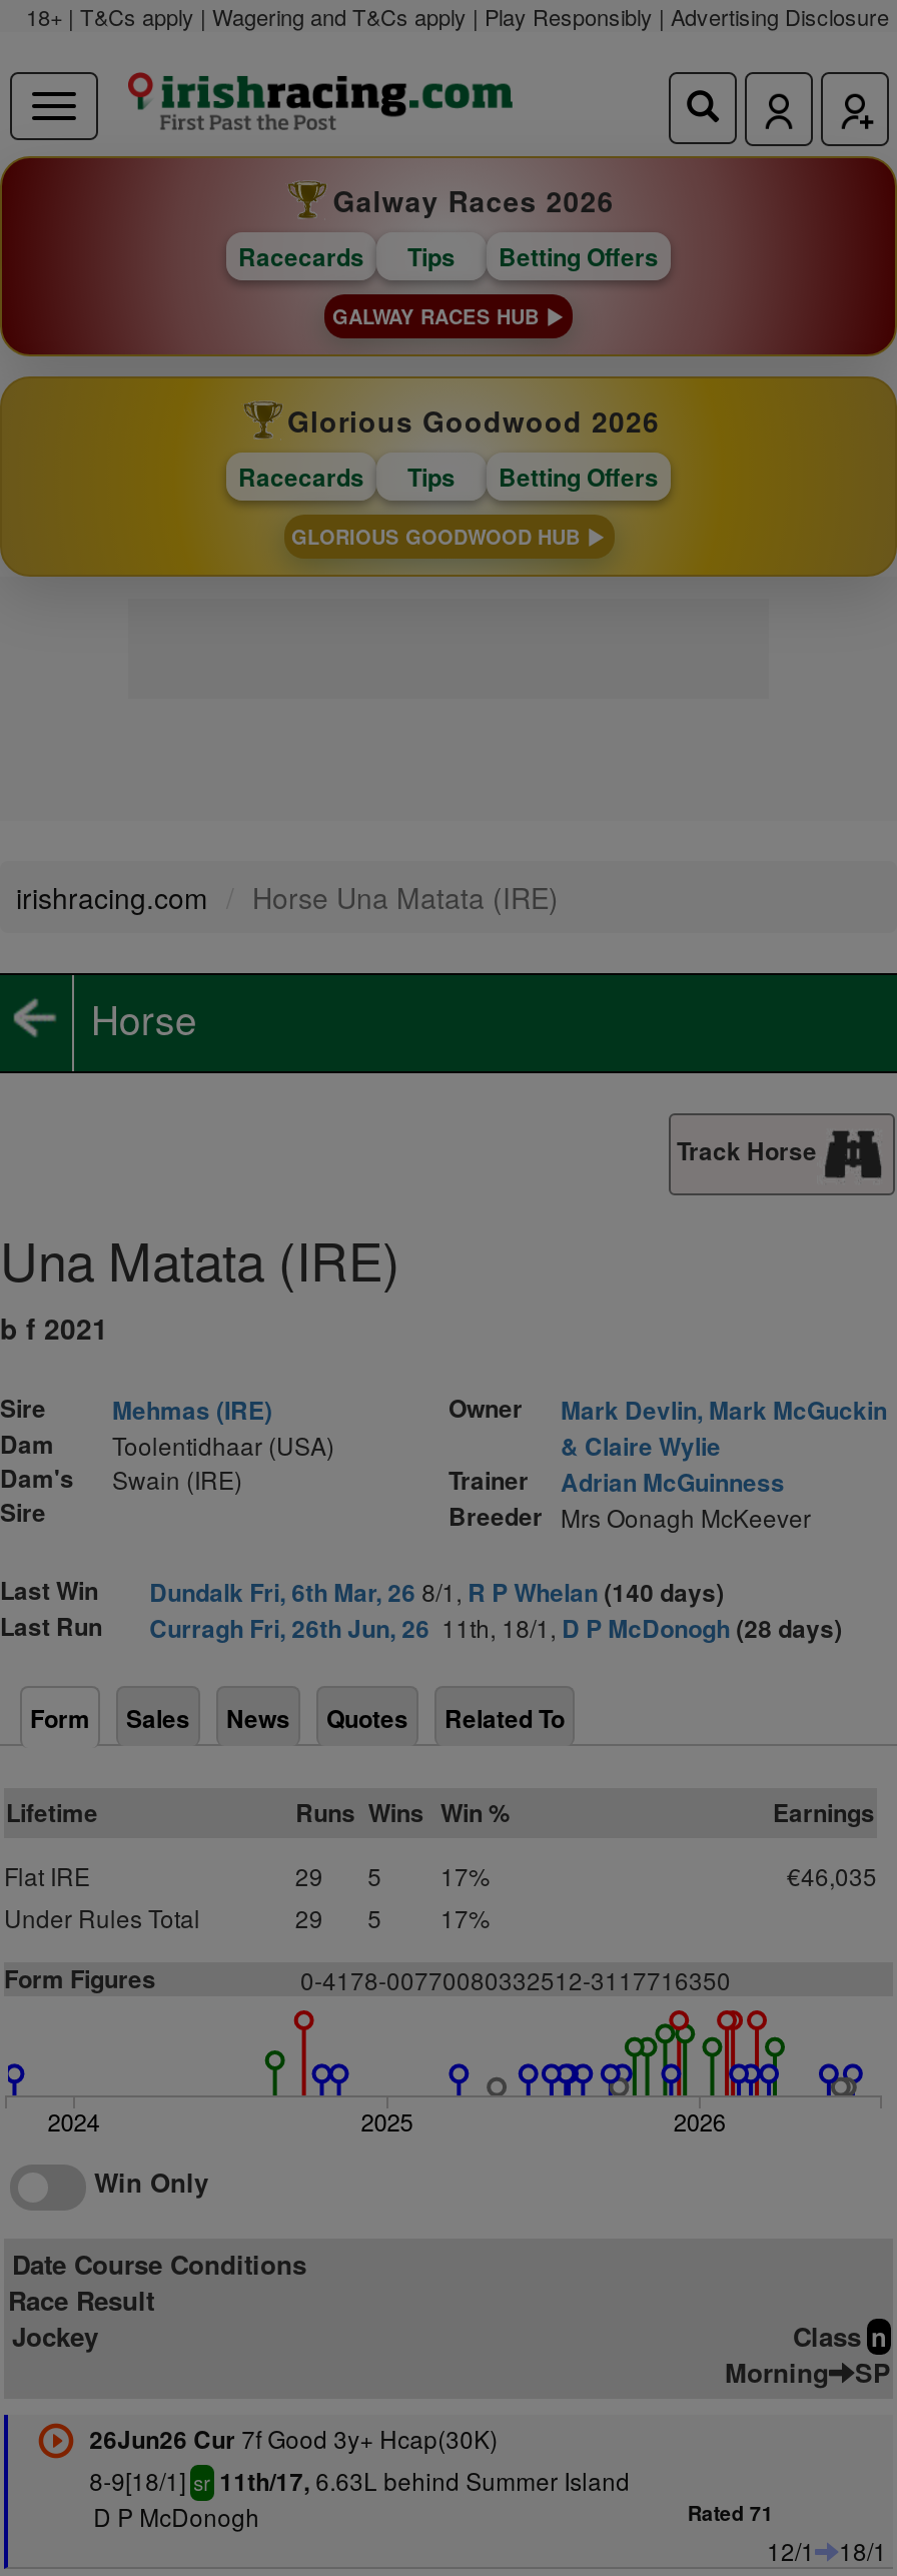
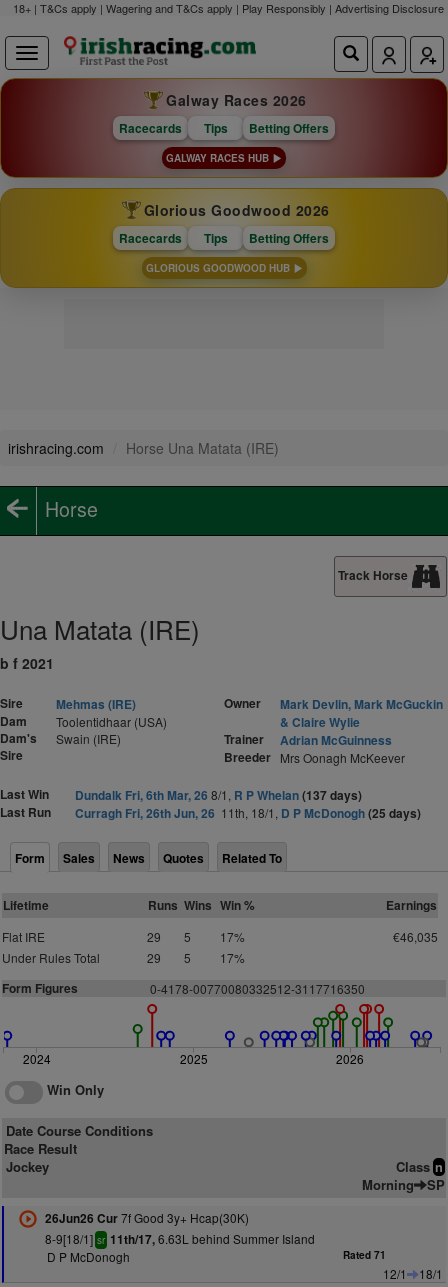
- Dundalk Fri, 6th Mar, 26 8/1, R P Whelan (140 days)
+ Dundalk Fri, 6th Mar, 26 8/1, R P Whelan (137 days)

- Curragh Fri, 26th Jun, 26 11th, 18/1, D P McDonogh (28 days)
+ Curragh Fri, 26th Jun, 26 11th, 18/1, D P McDonogh (25 days)
